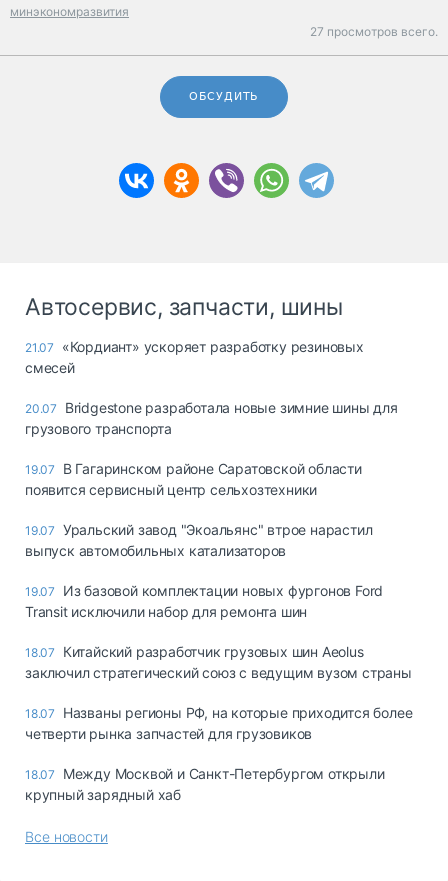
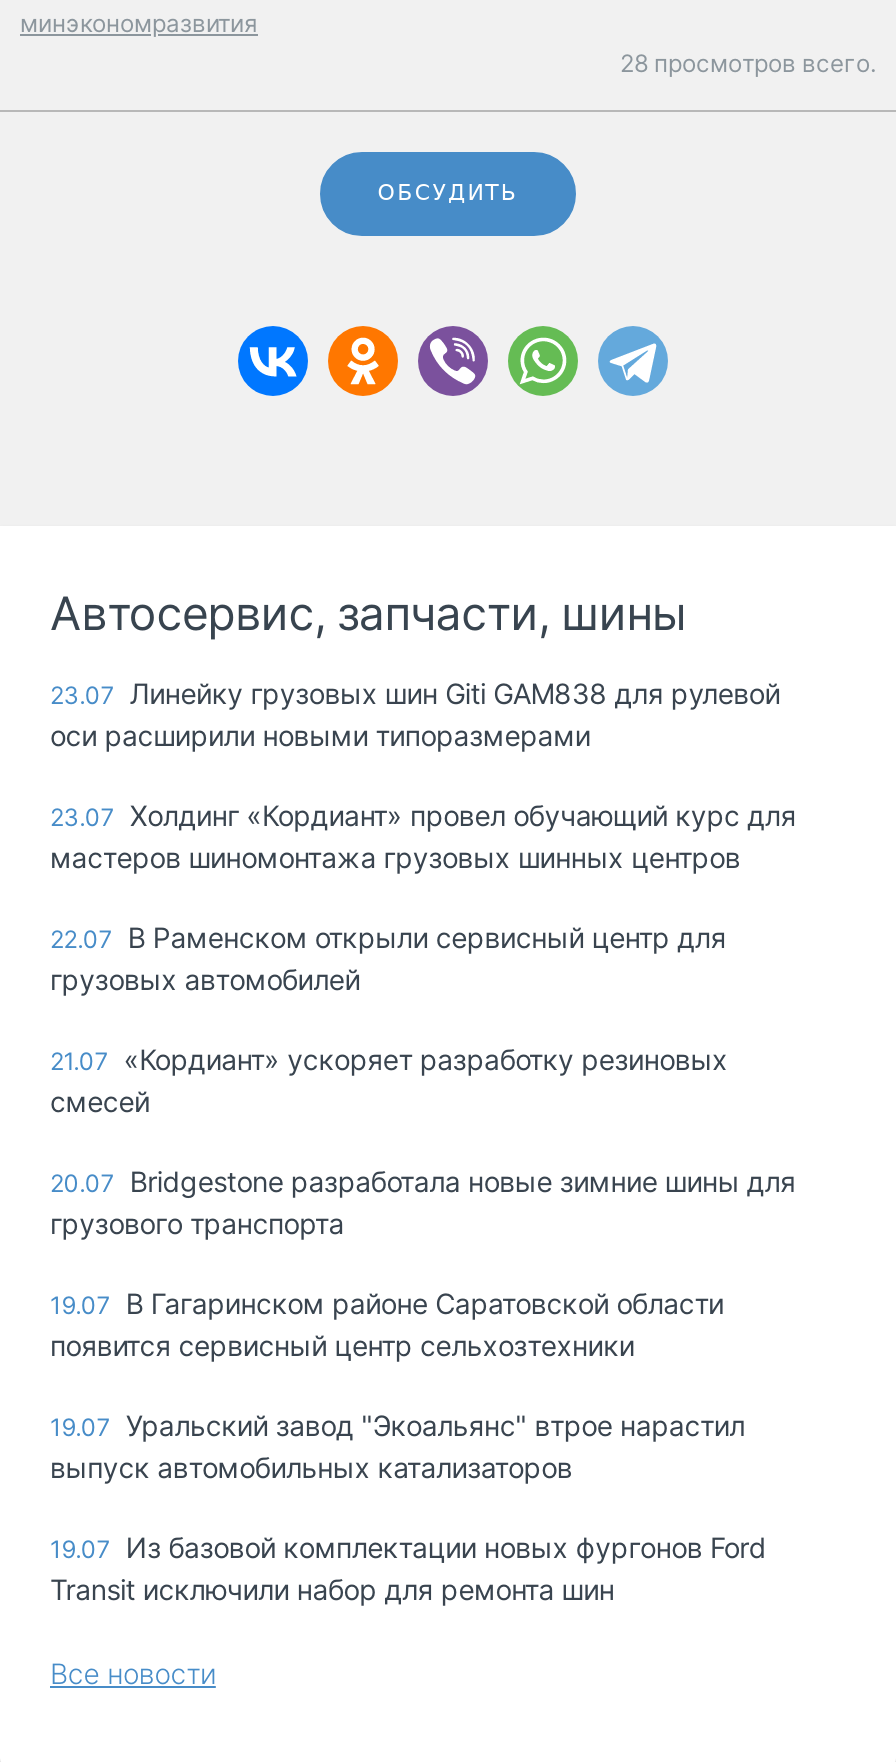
- 27 просмотров всего.
+ 28 просмотров всего.

+ 23.07 Линейку грузовых шин Giti GAM838 для рулевой
+ оси расширили новыми типоразмерами
+ 23.07 Холдинг «Кордиант» провел обучающий курс для
+ мастеров шиномонтажа грузовых шинных центров
+ 22.07 В Раменском открыли сервисный центр для
+ грузовых автомобилей

moved down: 21.07 «Кордиант» ускоряет разработку резиновых | смесей | 20.07 Bridgestone разработала новые зимние шины для | ... | 19.07 Из базовой комплектации новых фургонов Ford | Transit исключили набор для ремонта шин

- 18.07 Китайский разработчик грузовых шин Aeolus
- заключил стратегический союз с ведущим вузом страны
- 18.07 Названы регионы РФ, на которые приходится более
- четверти рынка запчастей для грузовиков
- 18.07 Между Москвой и Санкт-Петербургом открыли
- крупный зарядный хаб
